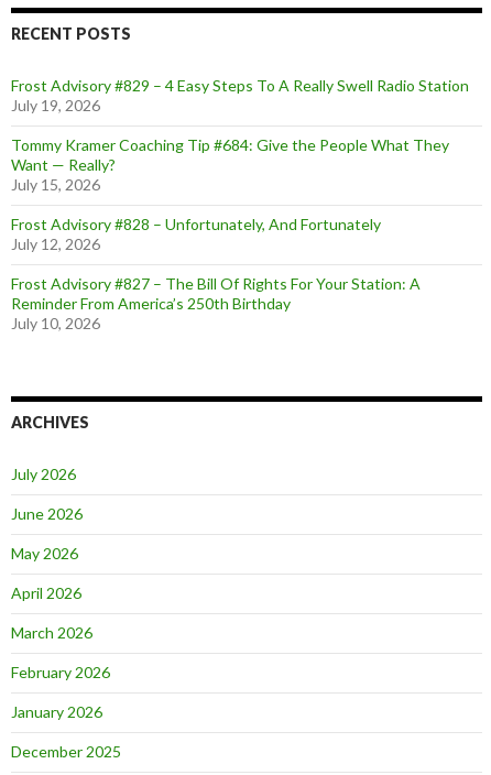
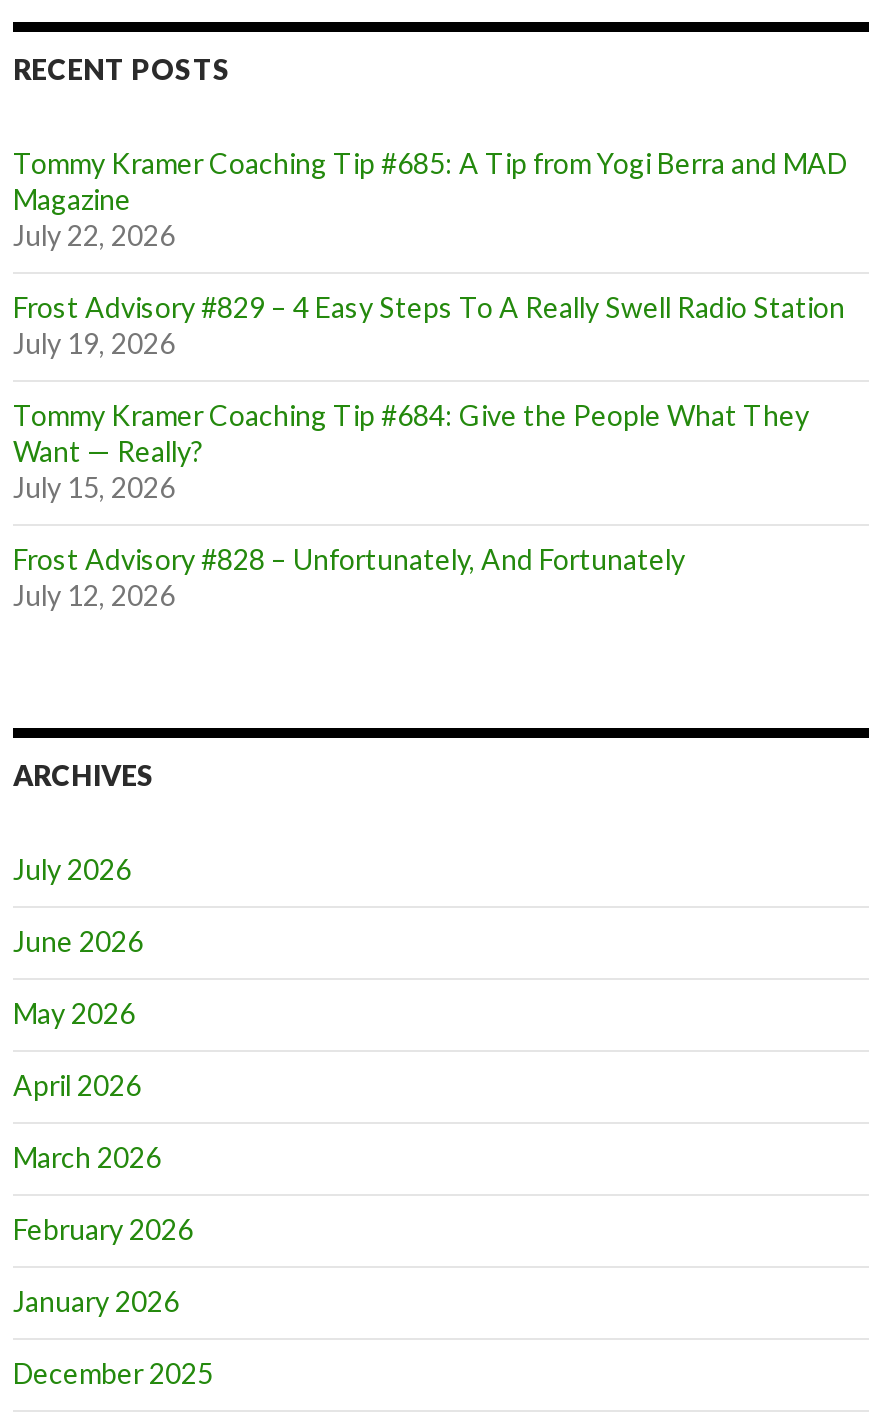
+ Tommy Kramer Coaching Tip #685: A Tip from Yogi Berra and MAD
+ Magazine
+ July 22, 2026

moved down: Frost Advisory #829 – 4 Easy Steps To A Really Swell Radio Station | July 19, 2026 | Tommy Kramer Coaching Tip #684: Give the People What They | Want — Really? | July 15, 2026 | Frost Advisory #828 – Unfortunately, And Fortunately | July 12, 2026

- Frost Advisory #827 – The Bill Of Rights For Your Station: A
- Reminder From America’s 250th Birthday
- July 10, 2026
